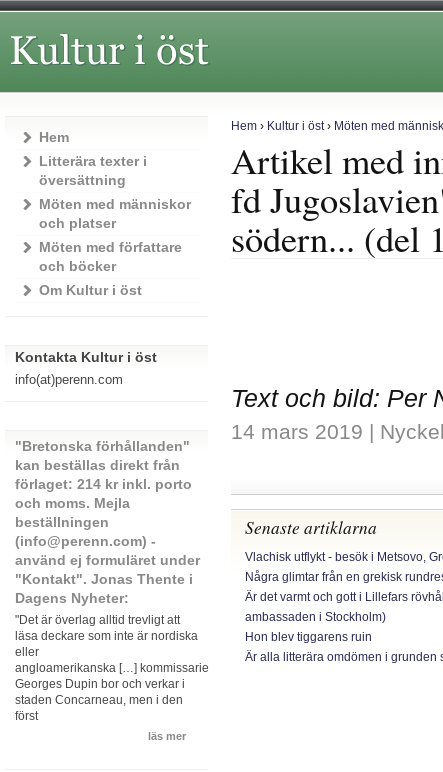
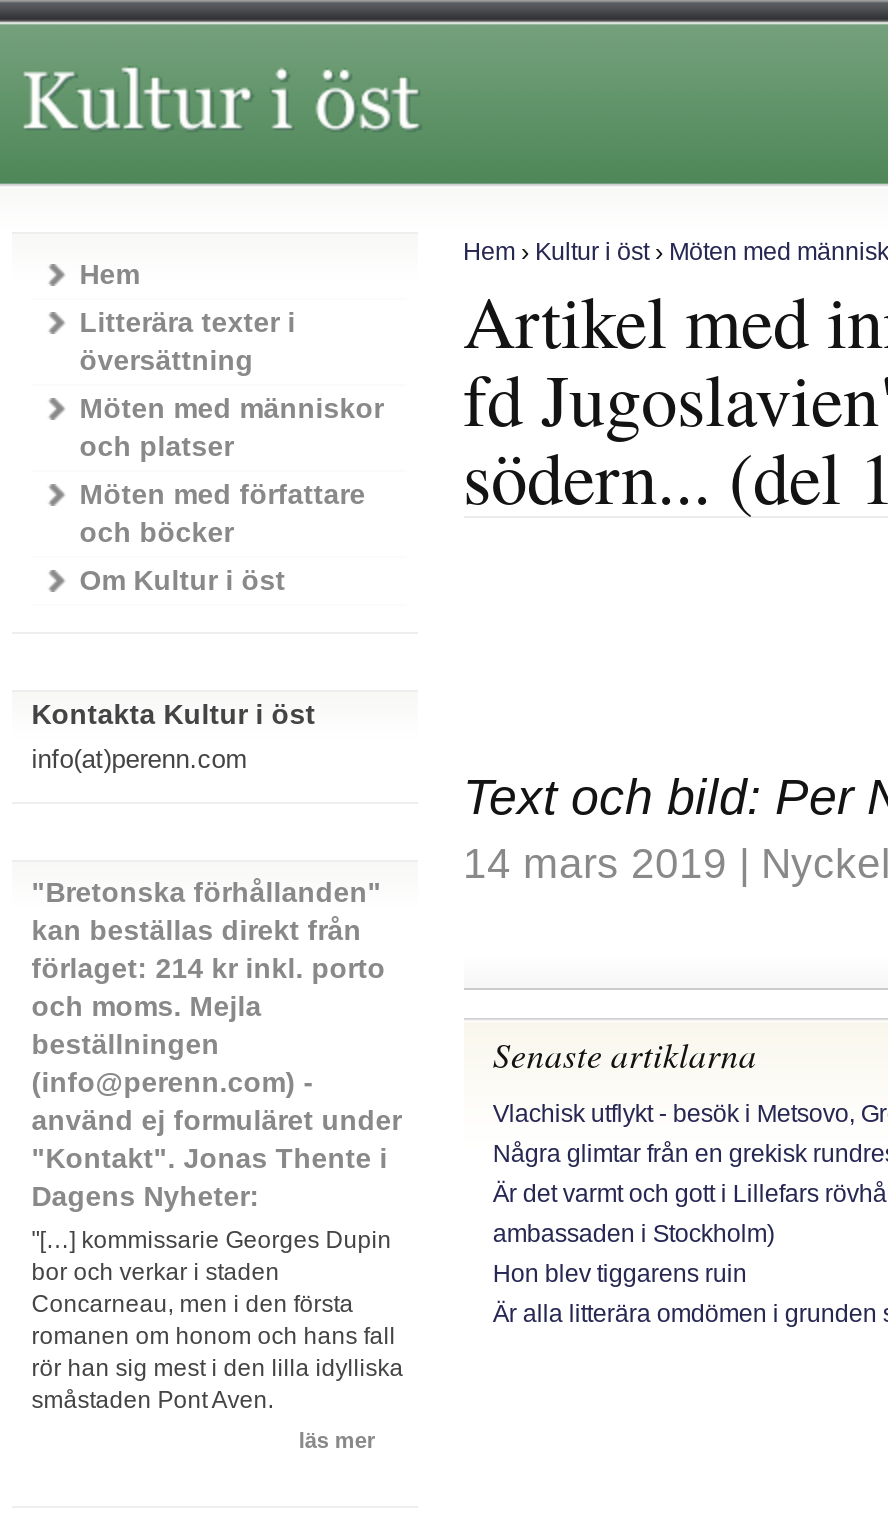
- "Det är överlag alltid trevligt att
- läsa deckare som inte är nordiska
- eller
- angloamerikanska […] kommissarie
- Georges Dupin bor och verkar i
- staden Concarneau, men i den
- först
+ "[…] kommissarie Georges Dupin
+ bor och verkar i staden
+ Concarneau, men i den första
+ romanen om honom och hans fall
+ rör han sig mest i den lilla idylliska
+ småstaden Pont Aven.
